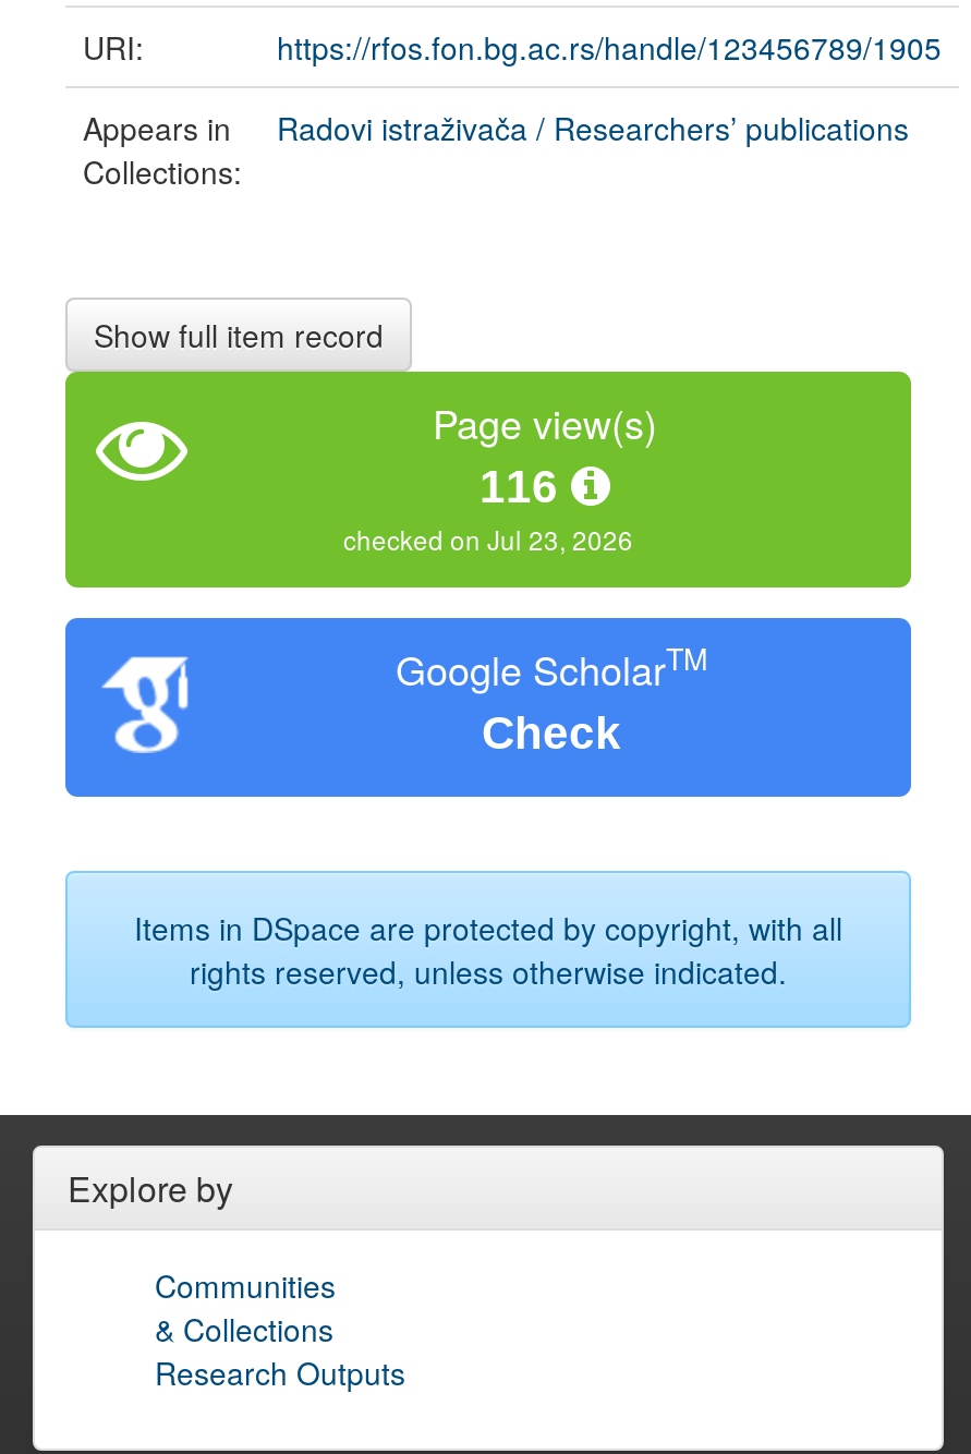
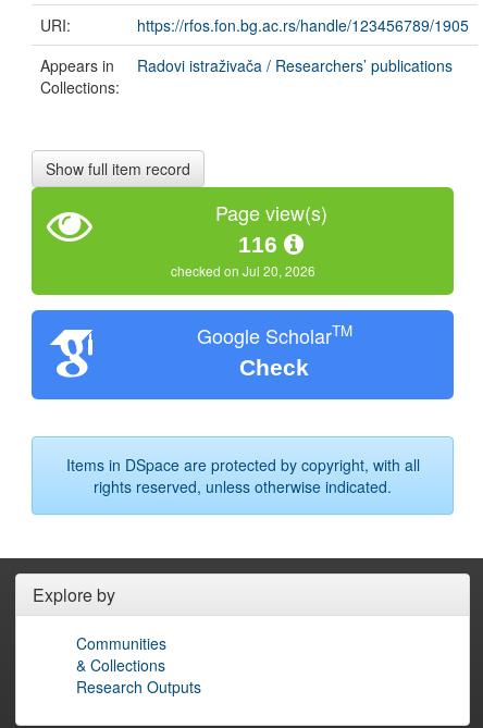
- checked on Jul 23, 2026
+ checked on Jul 20, 2026
